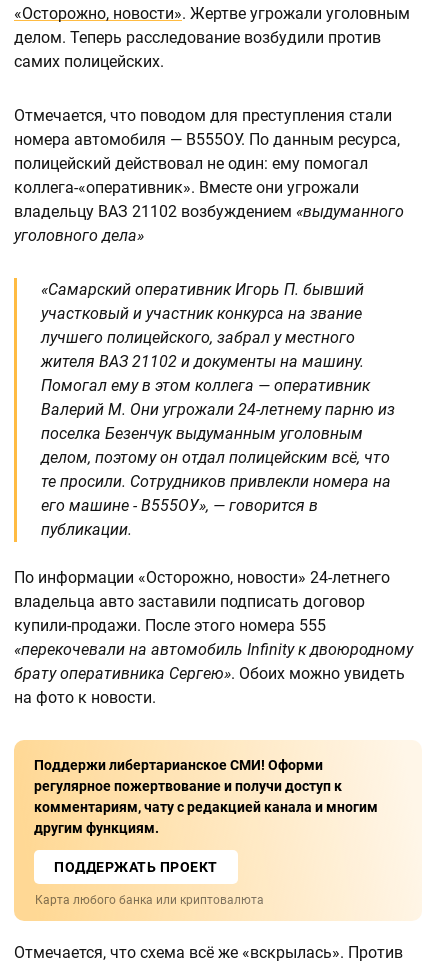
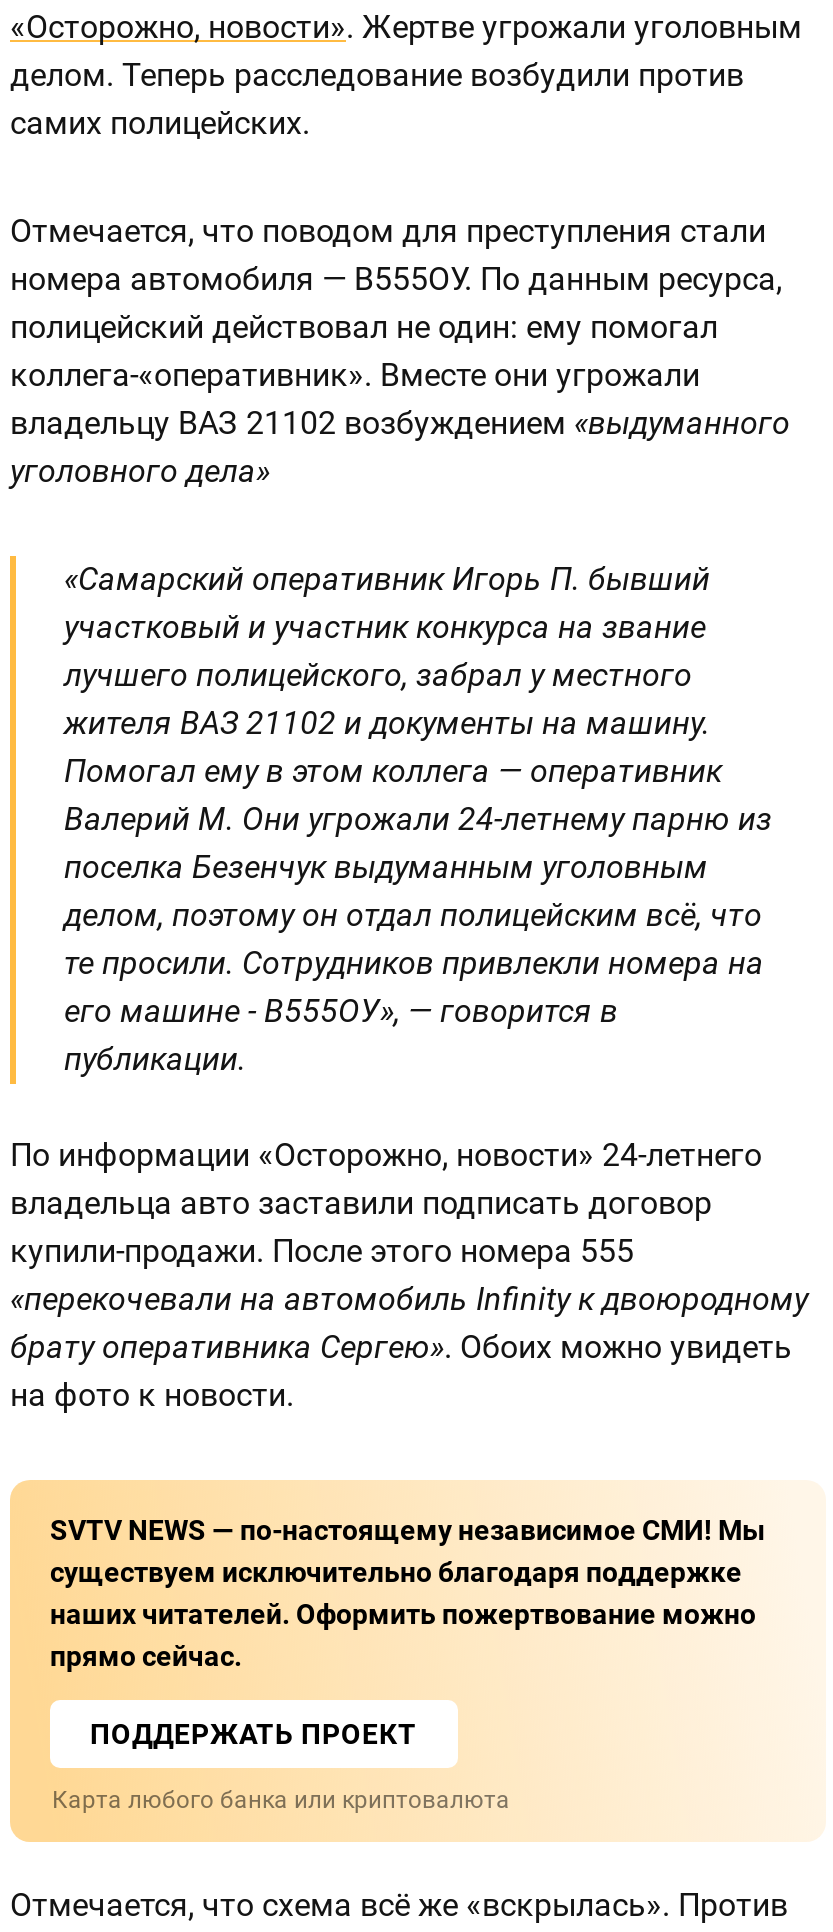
- Поддержи либертарианское СМИ! Оформи
- регулярное пожертвование и получи доступ к
- комментариям, чату с редакцией канала и многим
- другим функциям.
+ SVTV NEWS — по-настоящему независимое СМИ! Мы
+ существуем исключительно благодаря поддержке
+ наших читателей. Оформить пожертвование можно
+ прямо сейчас.
